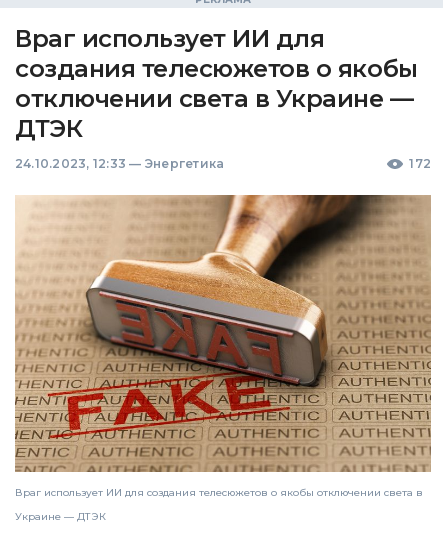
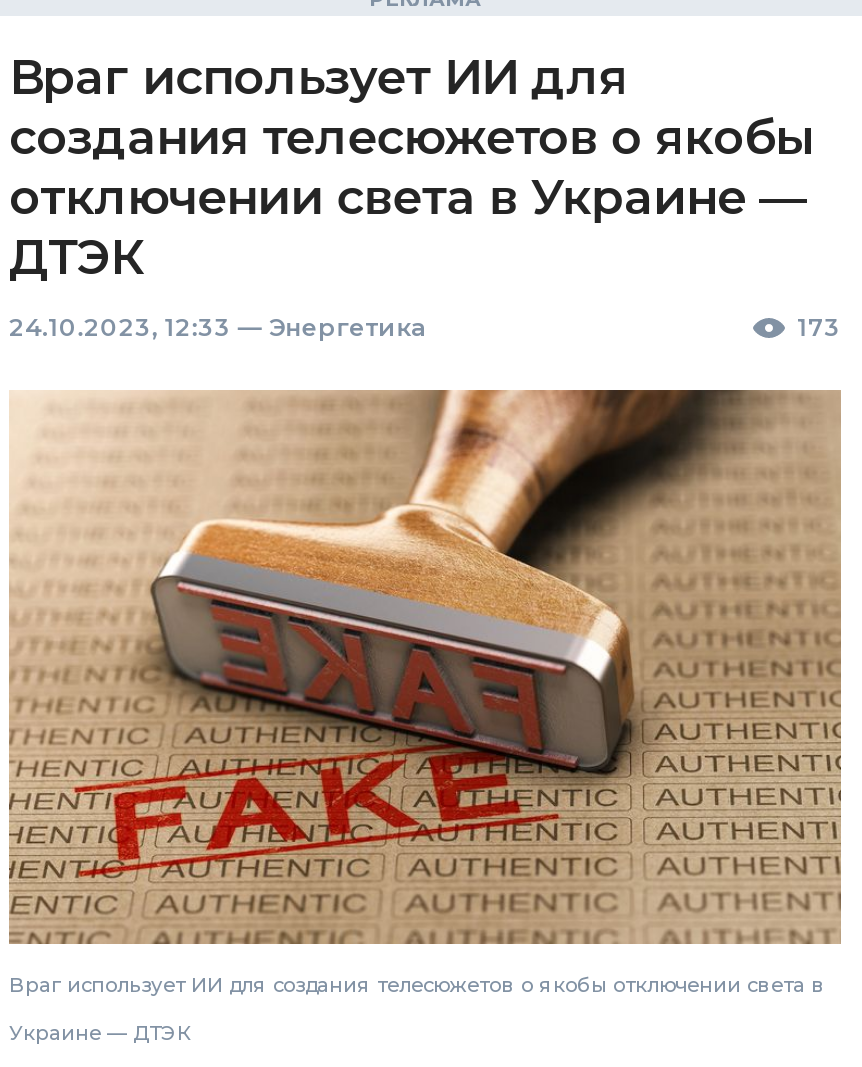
- 172
+ 173
